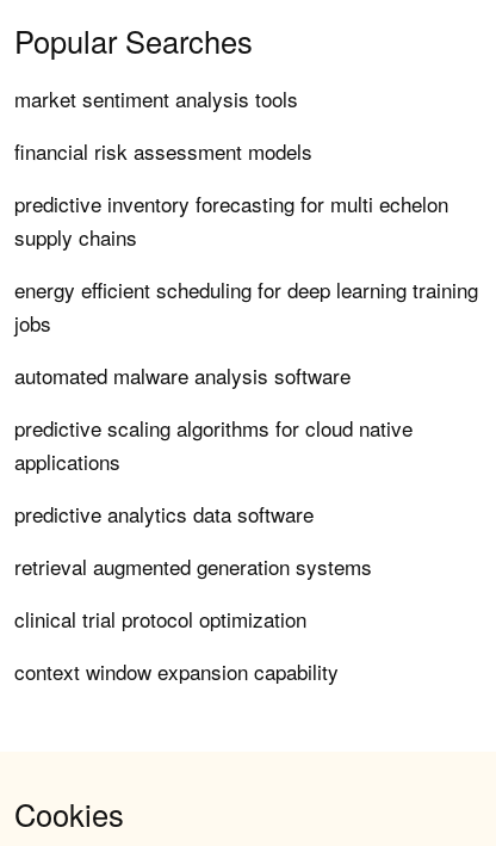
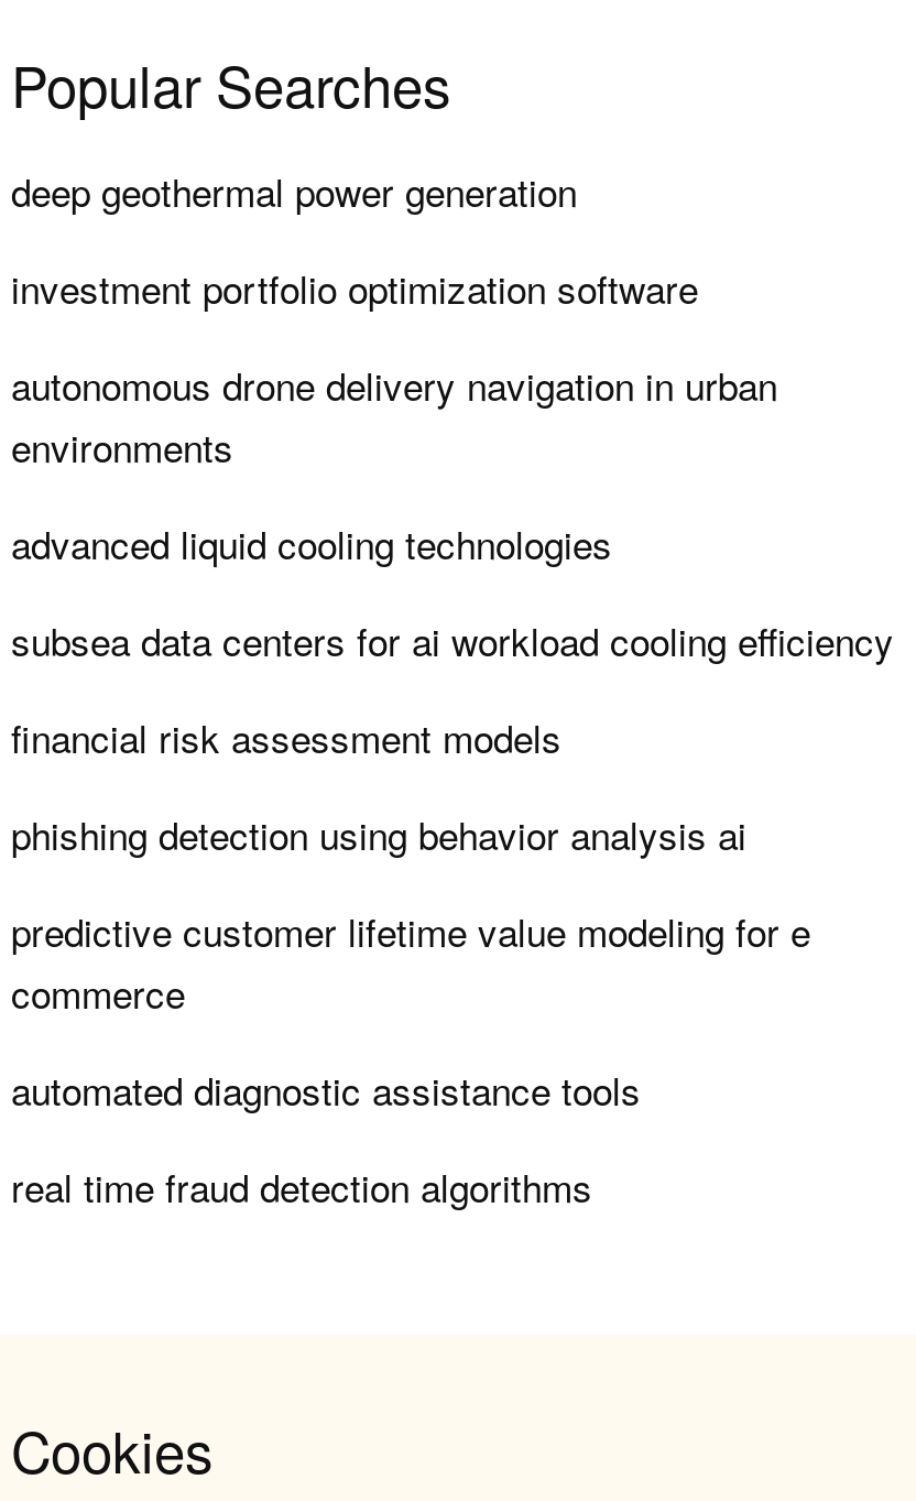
- market sentiment analysis tools
+ deep geothermal power generation
+ investment portfolio optimization software
+ autonomous drone delivery navigation in urban
+ environments
+ advanced liquid cooling technologies
+ subsea data centers for ai workload cooling efficiency

moved down: financial risk assessment models

- predictive inventory forecasting for multi echelon
- supply chains
- energy efficient scheduling for deep learning training
- jobs
- automated malware analysis software
- predictive scaling algorithms for cloud native
- applications
- predictive analytics data software
- retrieval augmented generation systems
- clinical trial protocol optimization
- context window expansion capability
+ phishing detection using behavior analysis ai
+ predictive customer lifetime value modeling for e
+ commerce
+ automated diagnostic assistance tools
+ real time fraud detection algorithms
